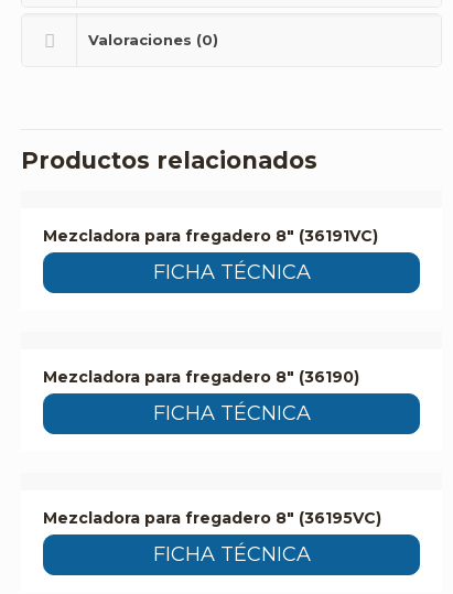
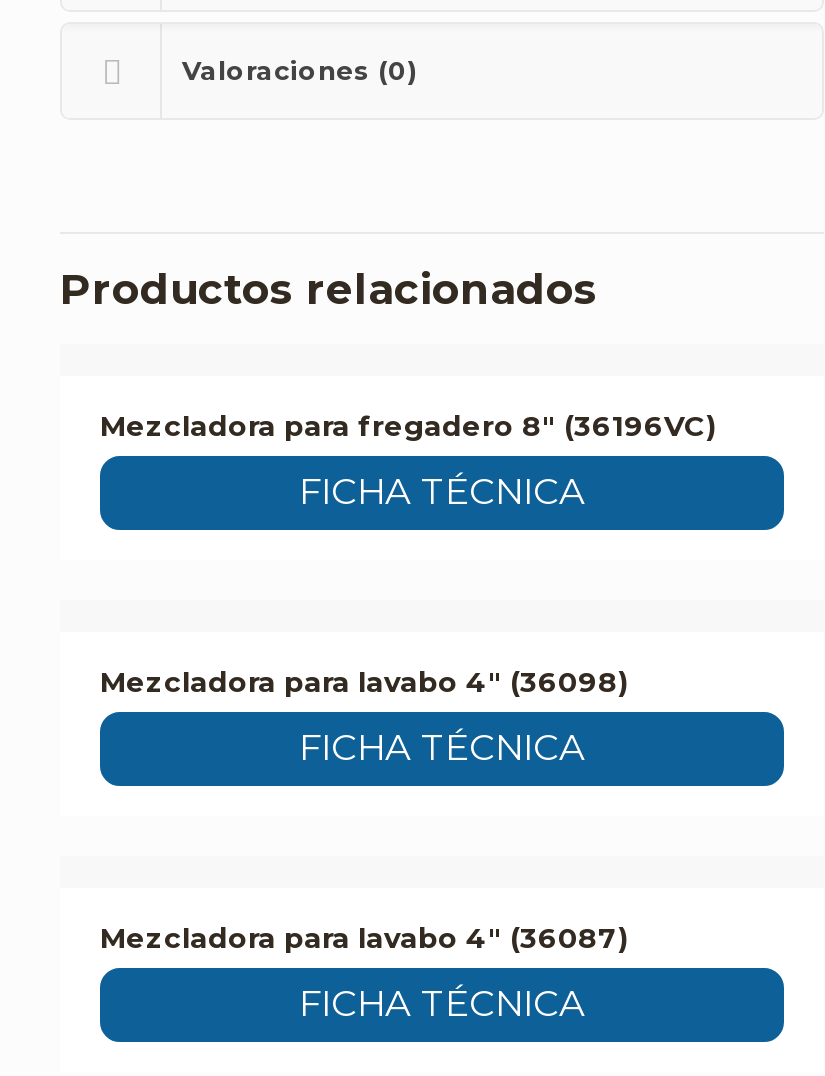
- Mezcladora para fregadero 8″ (36191VC)
+ Mezcladora para fregadero 8″ (36196VC)

- Mezcladora para fregadero 8″ (36190)
+ Mezcladora para lavabo 4″ (36098)

- Mezcladora para fregadero 8″ (36195VC)
+ Mezcladora para lavabo 4″ (36087)
